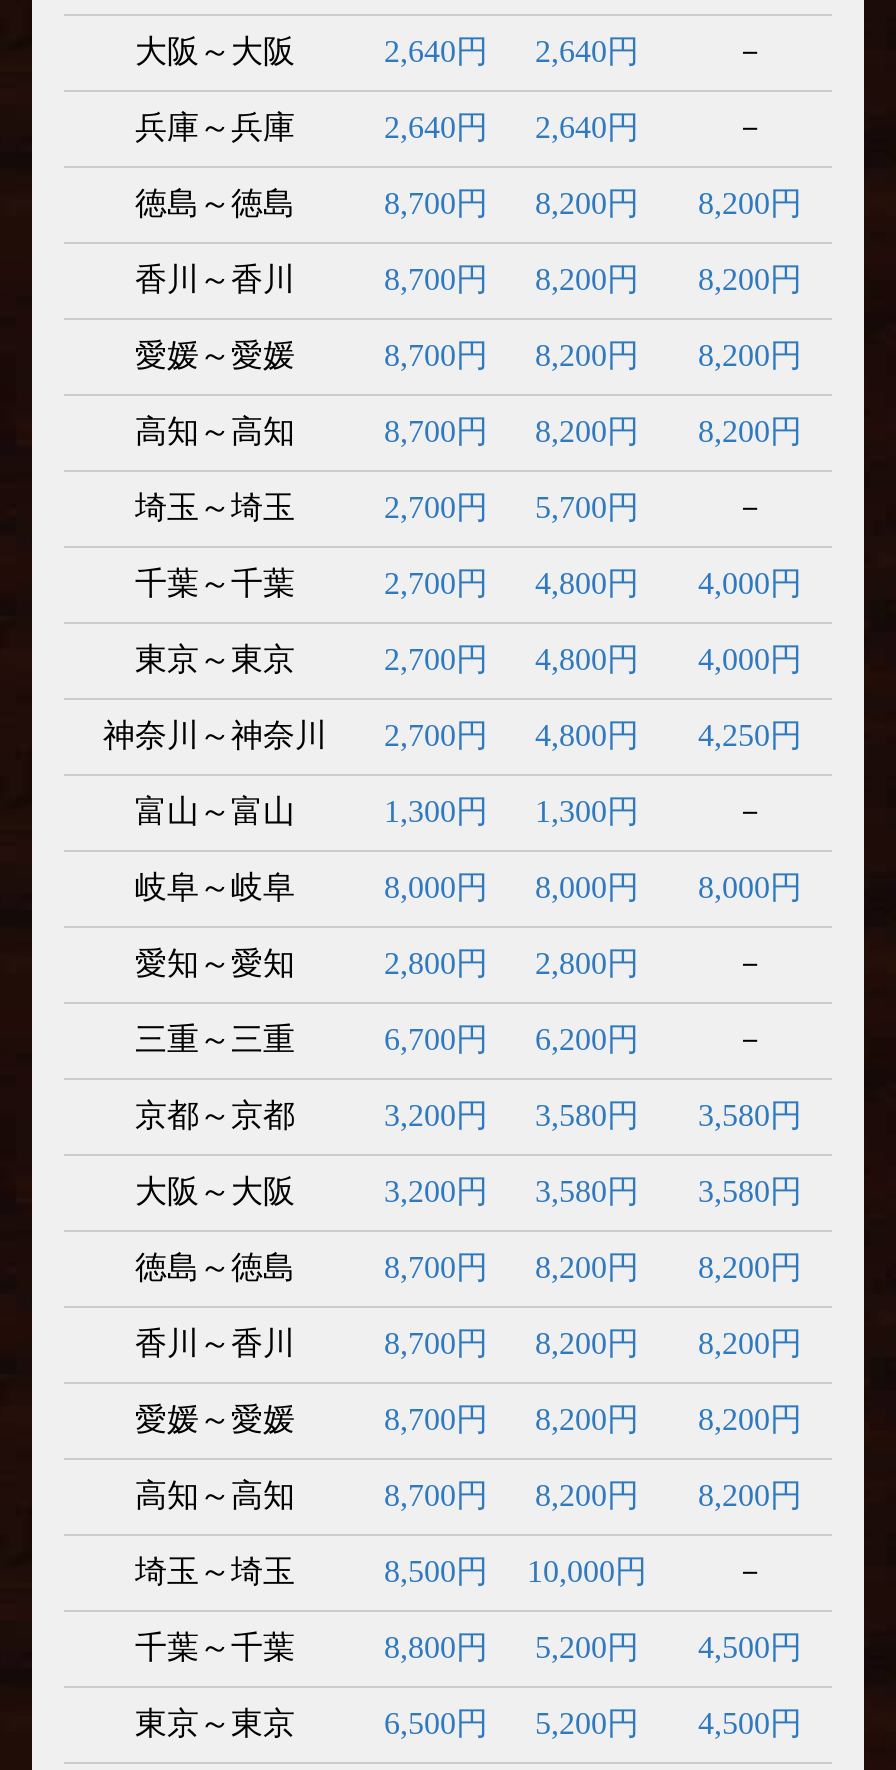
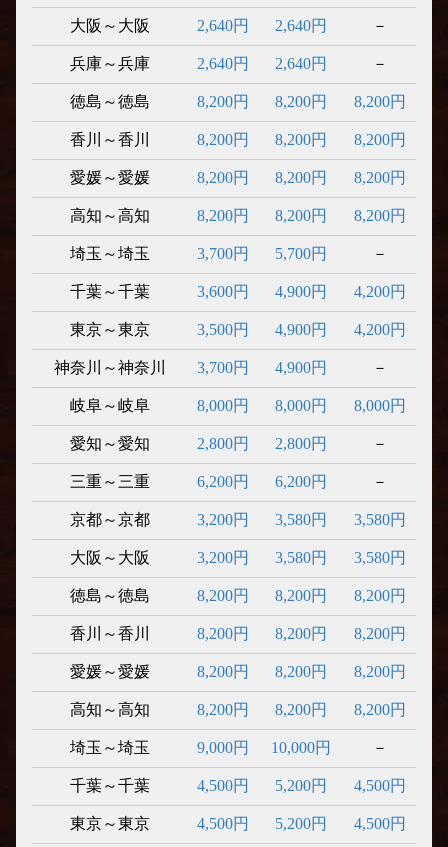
- 8,700円 8,200円 8,200円
+ 8,200円 8,200円 8,200円

- 8,700円 8,200円 8,200円
+ 8,200円 8,200円 8,200円

- 8,700円 8,200円 8,200円
+ 8,200円 8,200円 8,200円

- 8,700円 8,200円 8,200円
+ 8,200円 8,200円 8,200円

- 2,700円 5,700円
+ 3,700円 5,700円

- 2,700円
+ 3,600円

- 4,800円
+ 4,900円

- 4,000円
+ 4,200円

- 2,700円
+ 3,500円

- 4,800円
+ 4,900円

- 4,000円
+ 4,200円

- 2,700円
- 4,800円
- 4,250円
- 富山～富山
- 1,300円
- 1,300円
+ 3,700円
+ 4,900円

- 6,700円 6,200円
+ 6,200円 6,200円

- 8,700円 8,200円 8,200円
+ 8,200円 8,200円 8,200円

- 8,700円 8,200円 8,200円
+ 8,200円 8,200円 8,200円

- 8,700円 8,200円 8,200円
+ 8,200円 8,200円 8,200円

- 8,700円 8,200円 8,200円
+ 8,200円 8,200円 8,200円

- 8,500円 10,000円
+ 9,000円 10,000円

- 8,800円 5,200円 4,500円
+ 4,500円 5,200円 4,500円

- 6,500円 5,200円 4,500円
+ 4,500円 5,200円 4,500円
